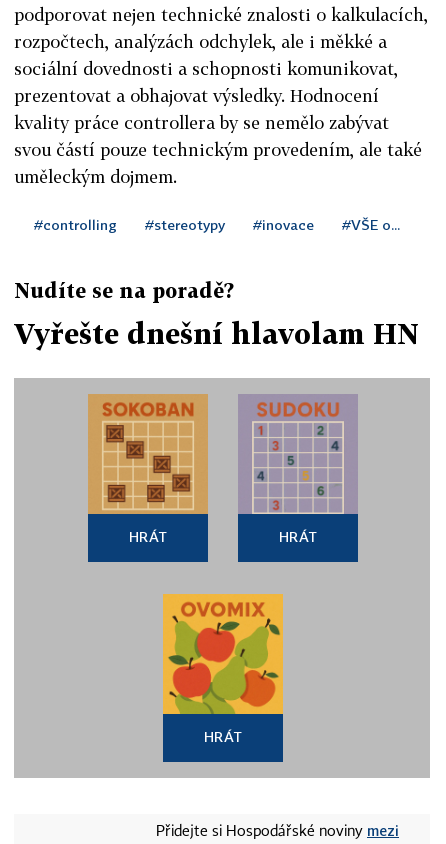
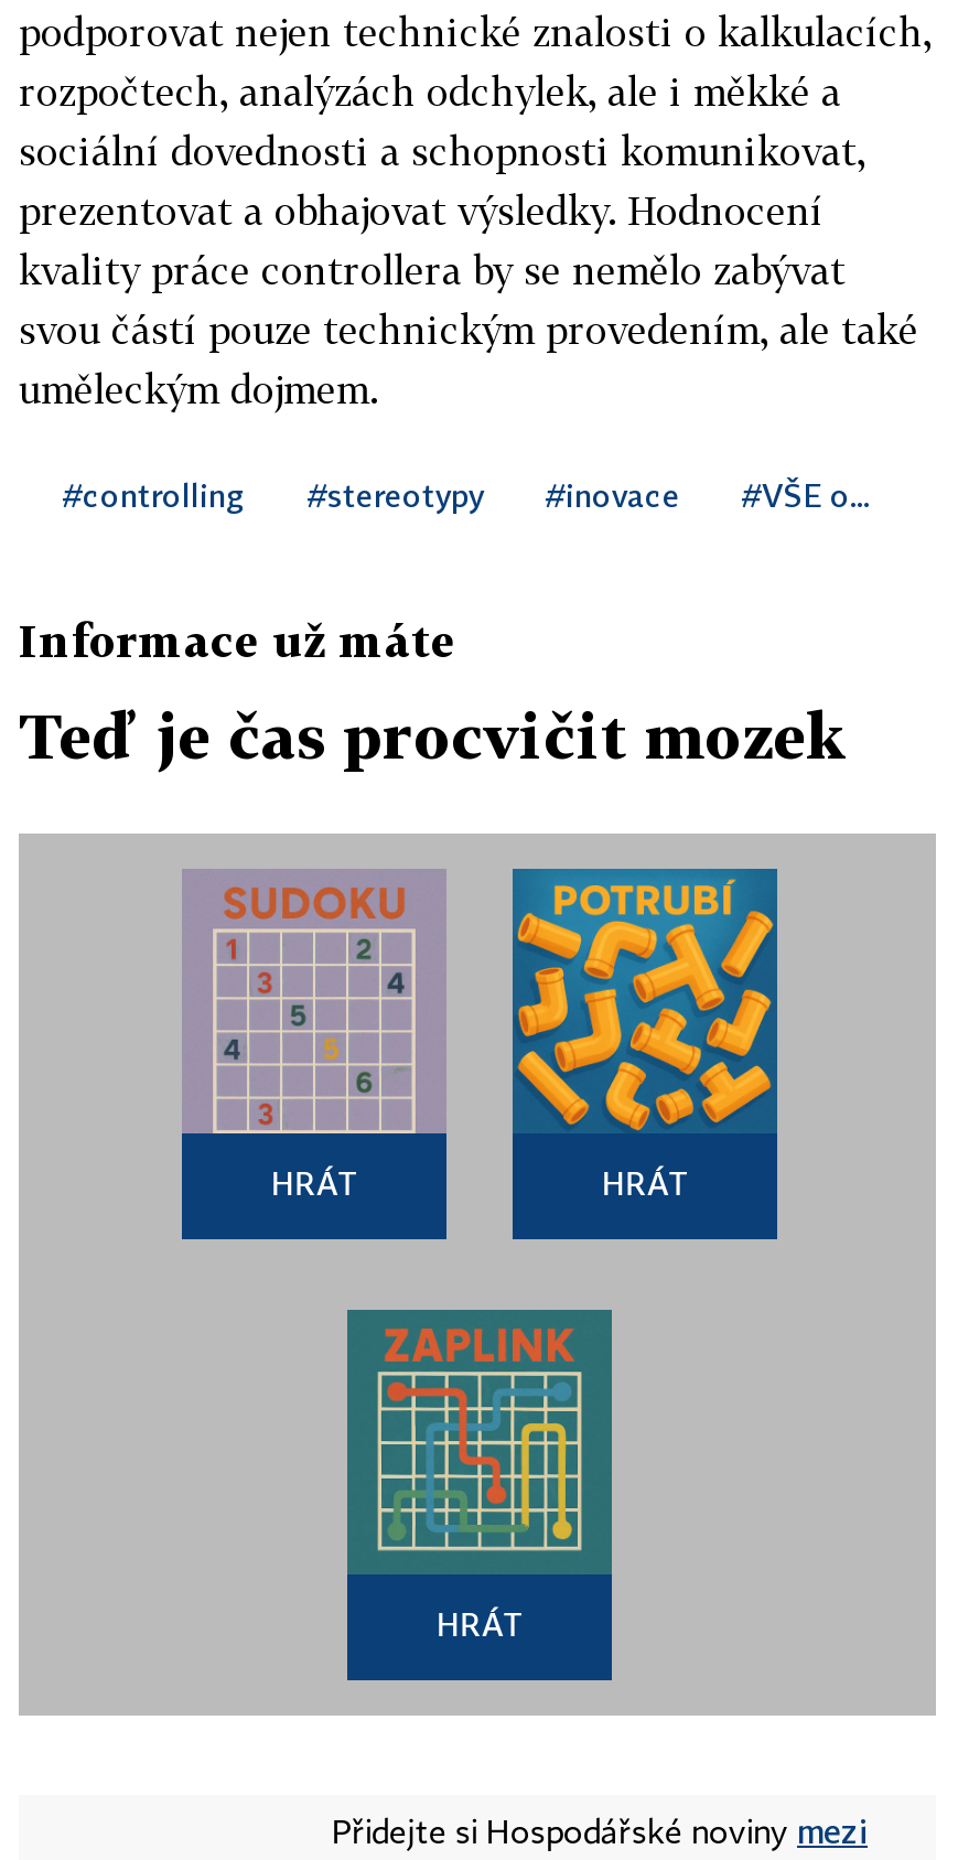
- Nudíte se na poradě?
+ Informace už máte

- Vyřešte dnešní hlavolam HN
+ Teď je čas procvičit mozek

- [image]
+ [image]

- [image]
+ [image]

- [image]
+ [image]
